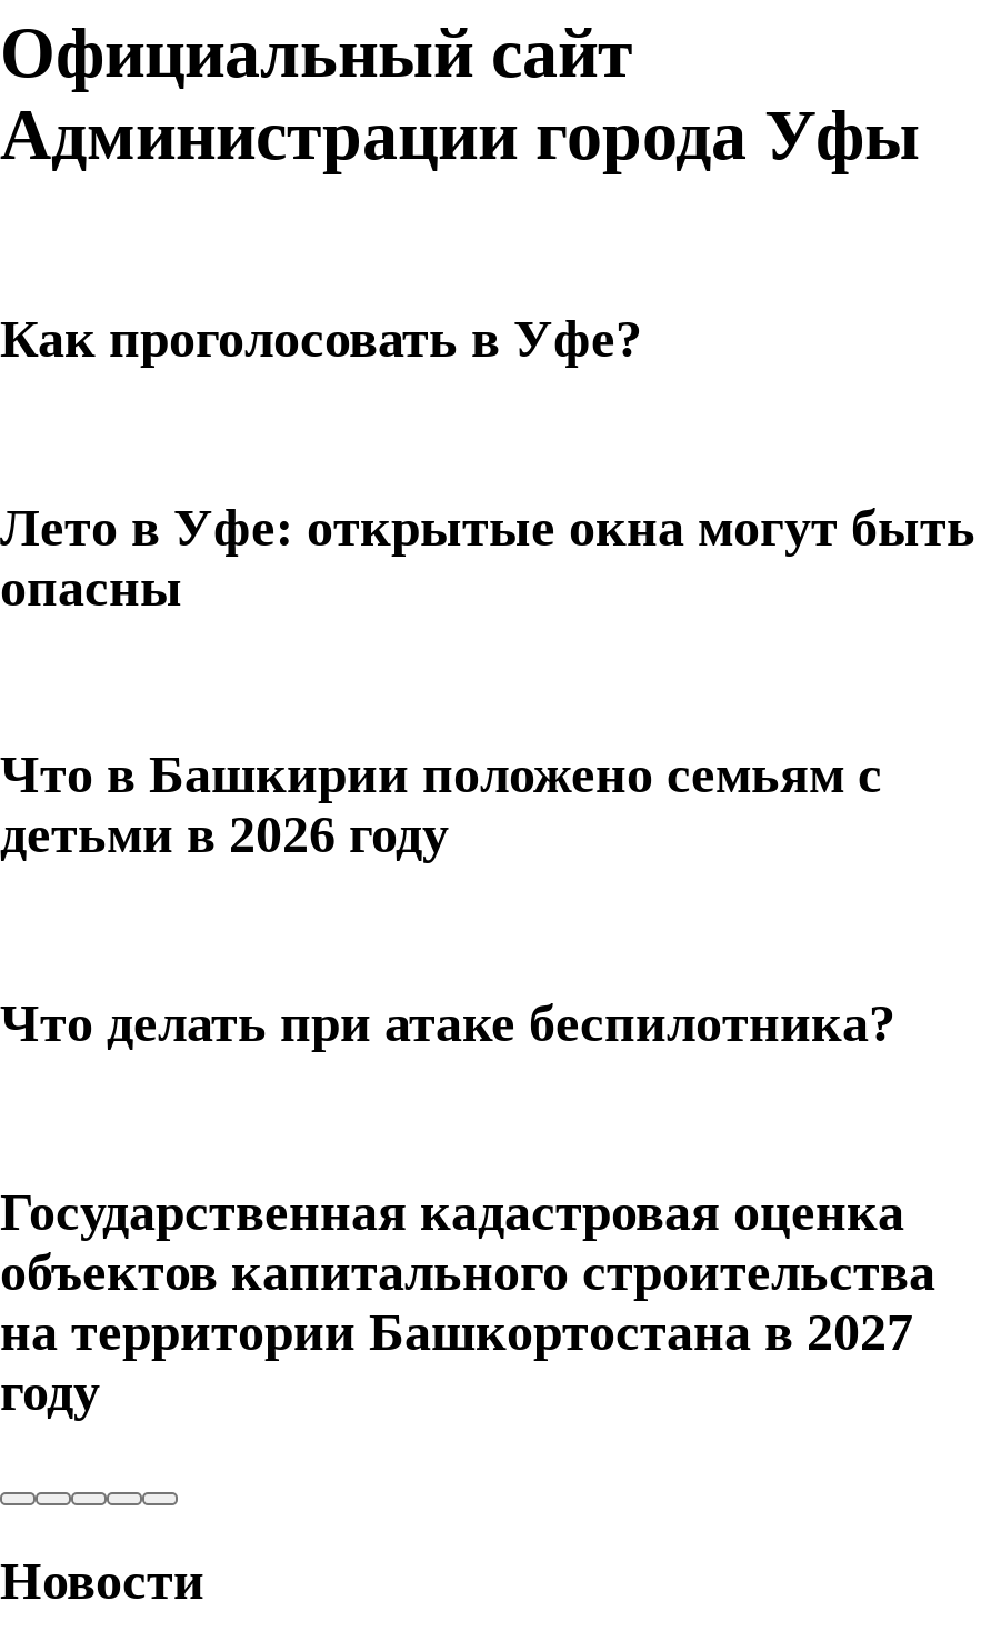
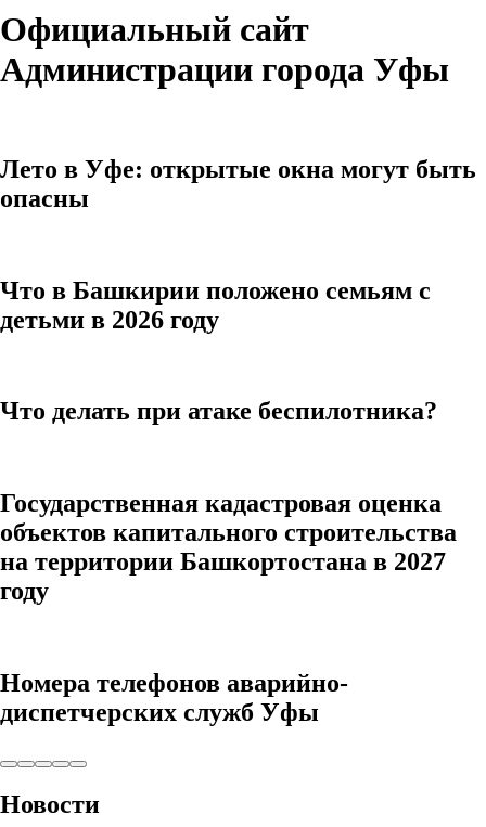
- Как проголосовать в Уфе?

moved up: Лето в Уфе: открытые окна могут быть | опасны | Что в Башкирии положено семьям с | ... | на территории Башкортостана в 2027 | году

+ Номера телефонов аварийно-
+ диспетчерских служб Уфы
